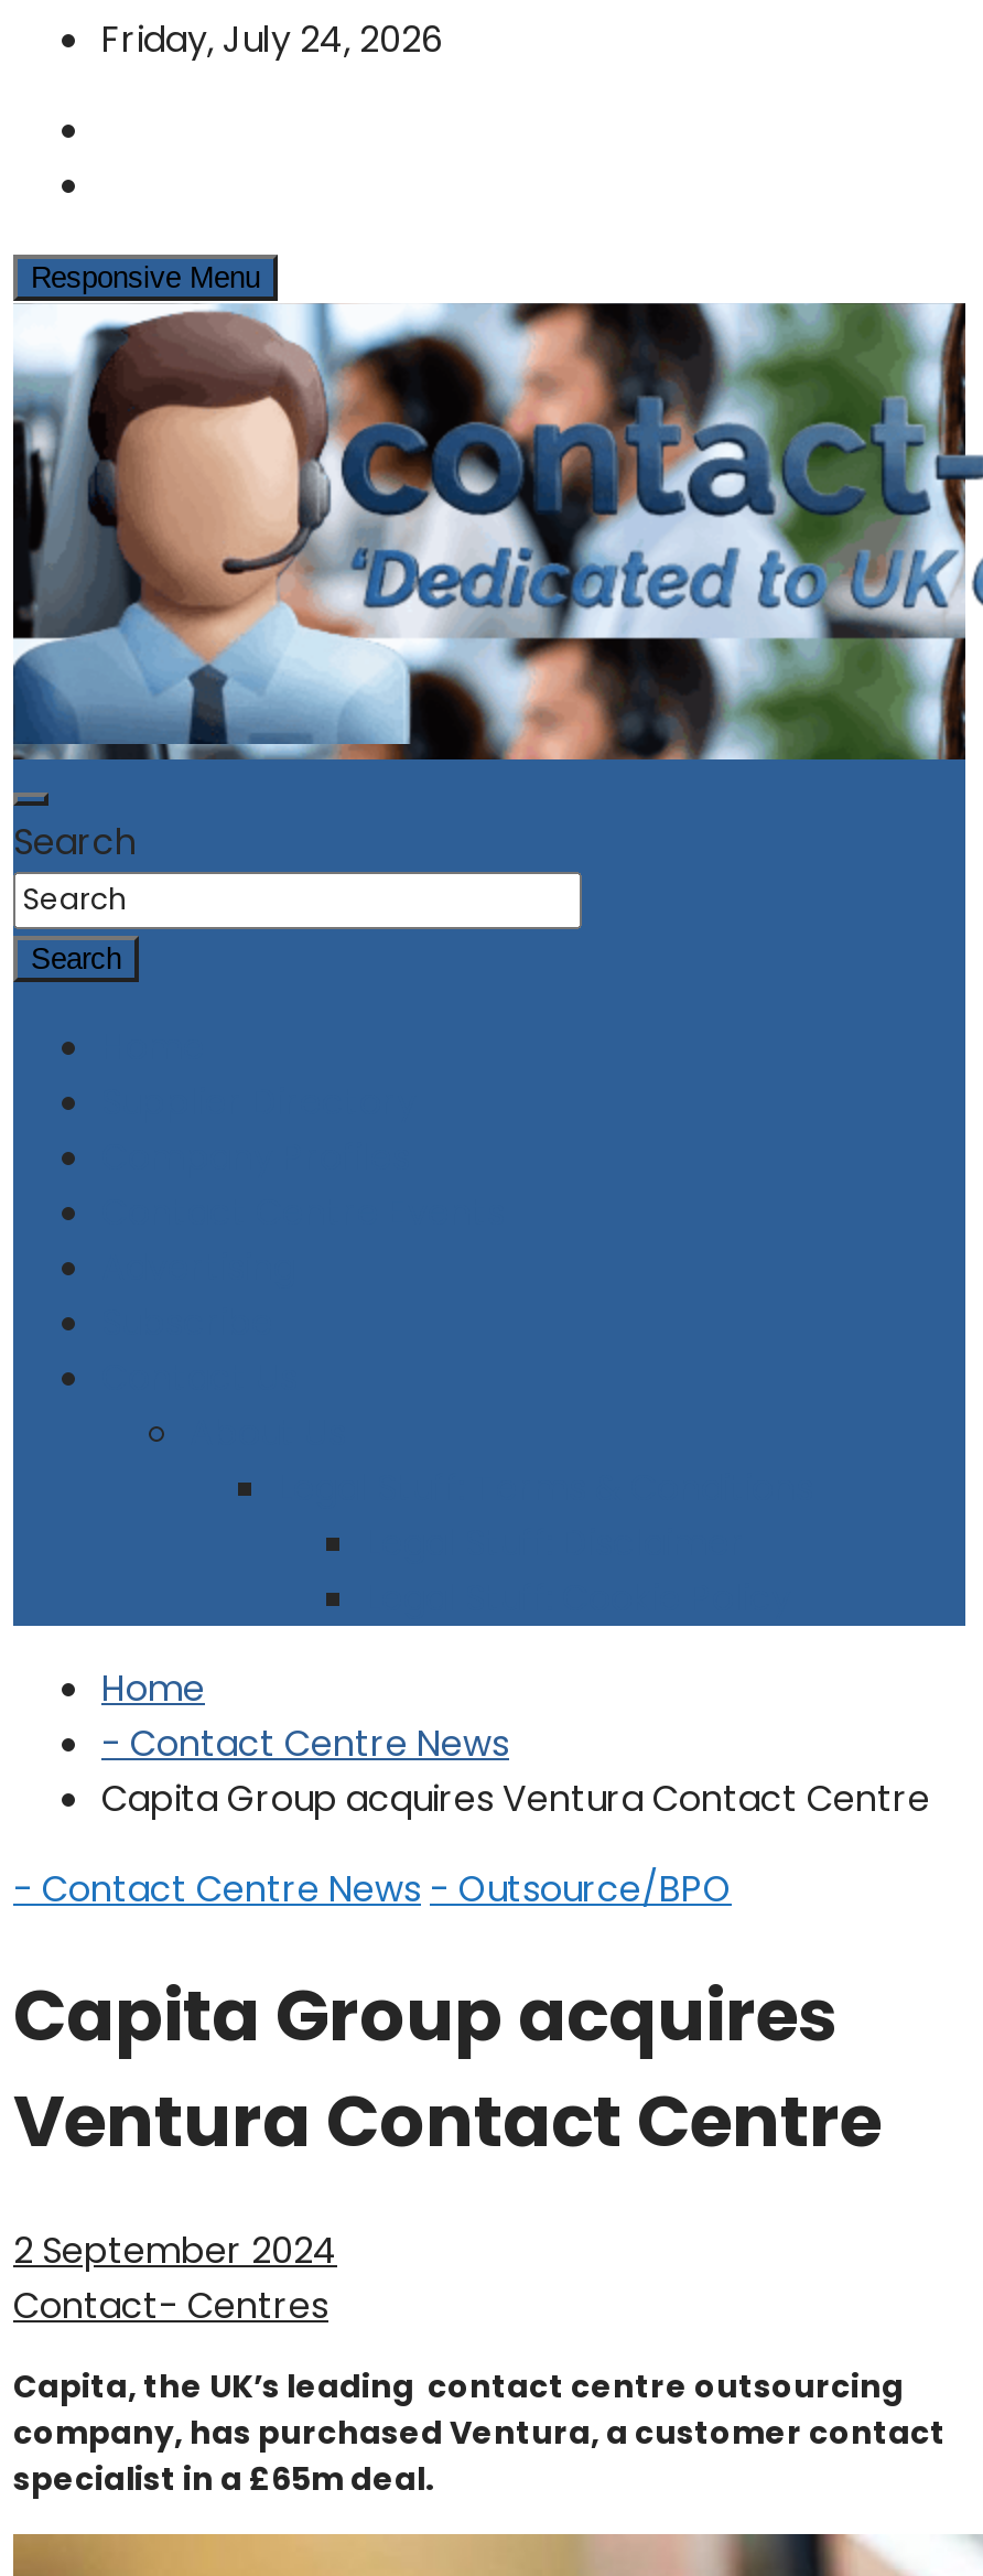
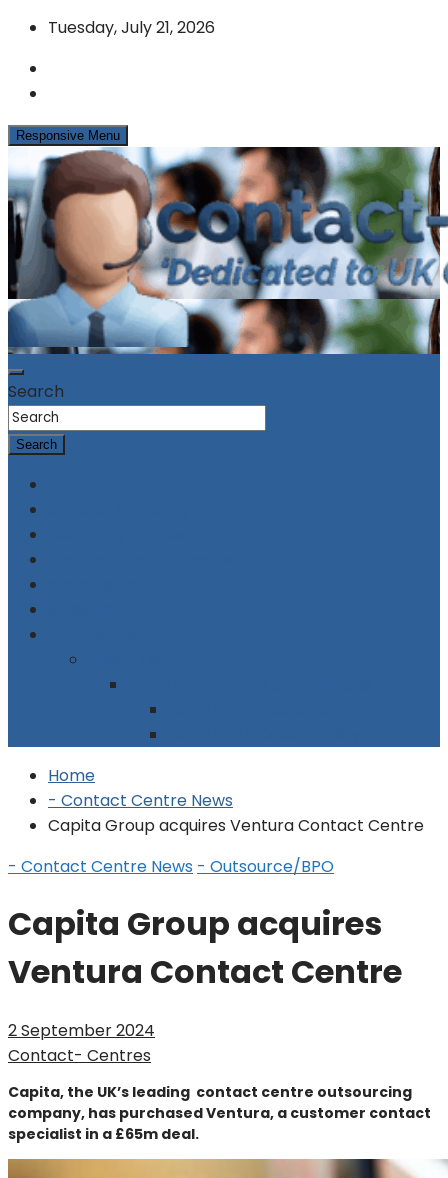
- Friday, July 24, 2026
+ Tuesday, July 21, 2026
